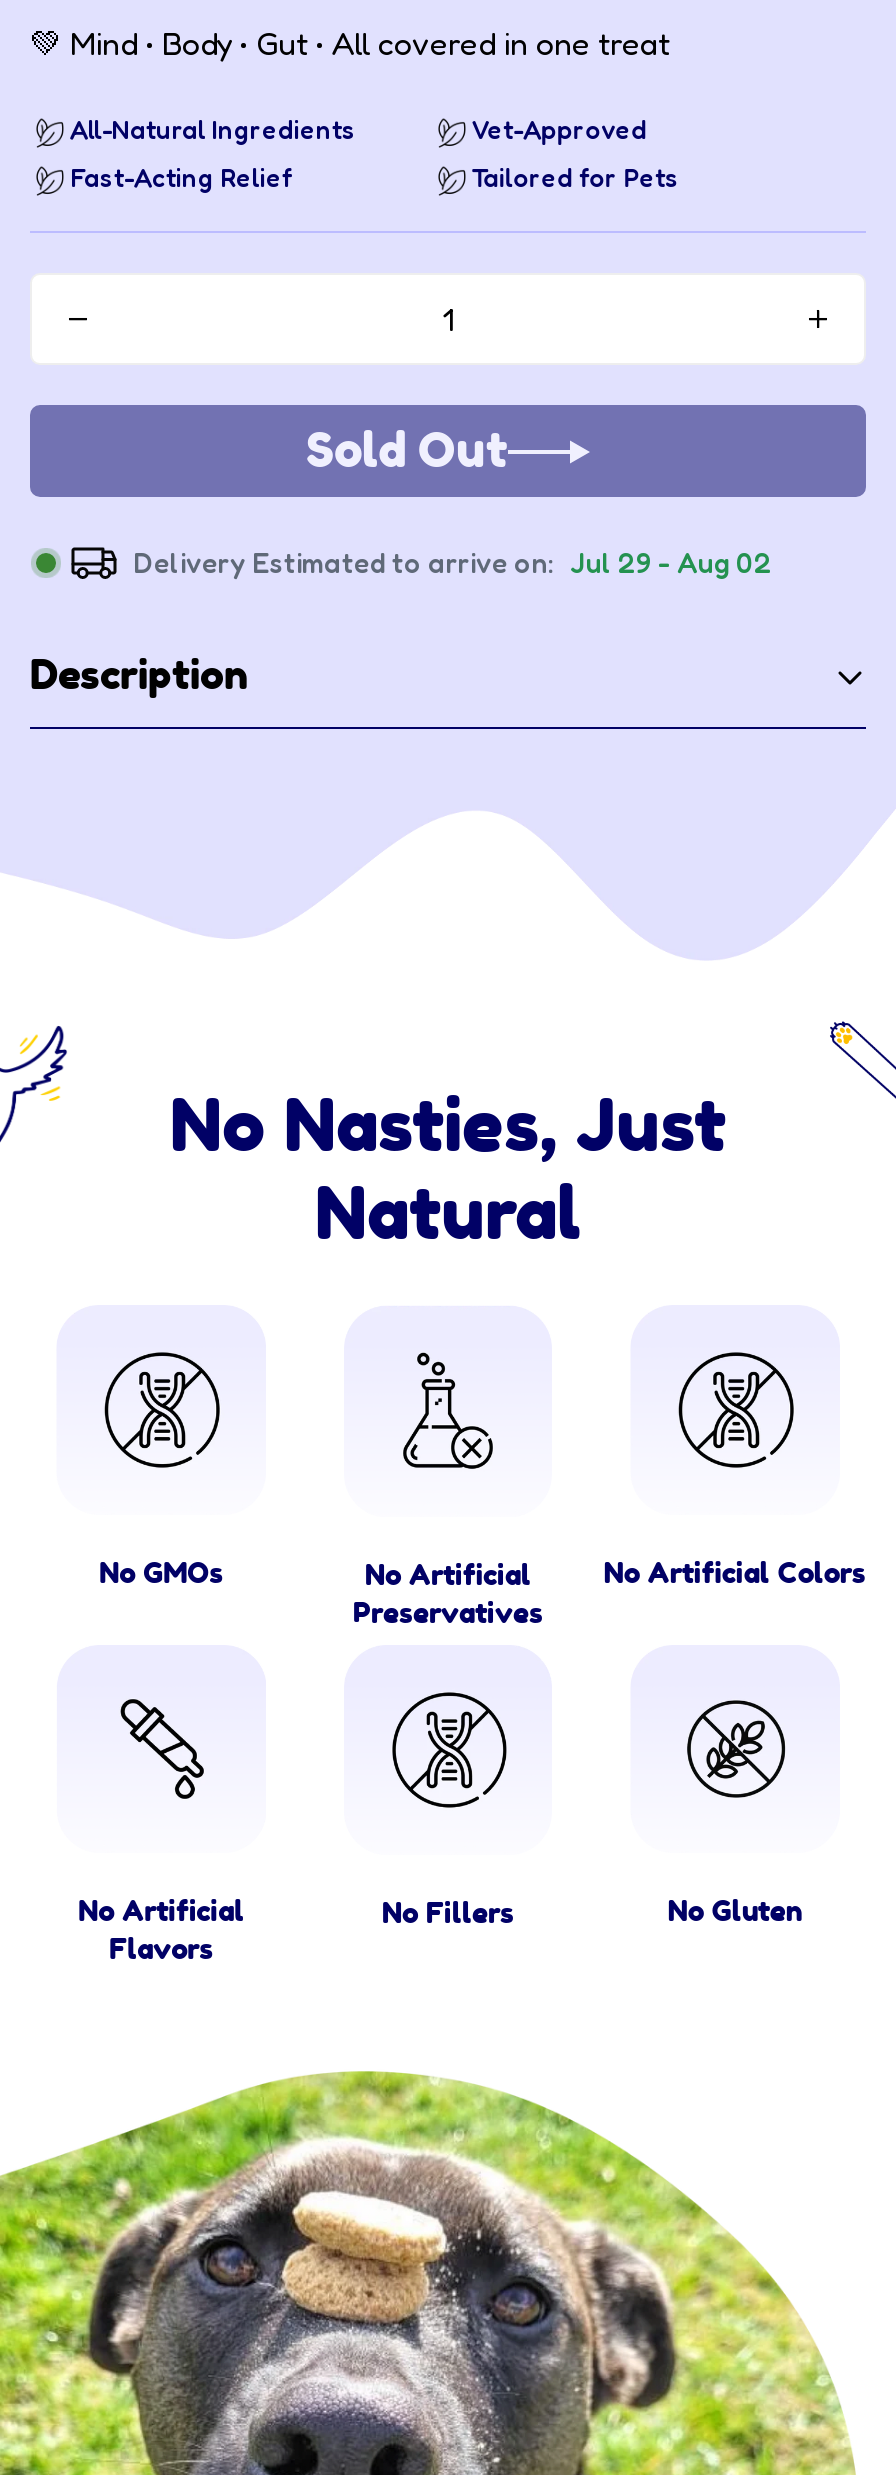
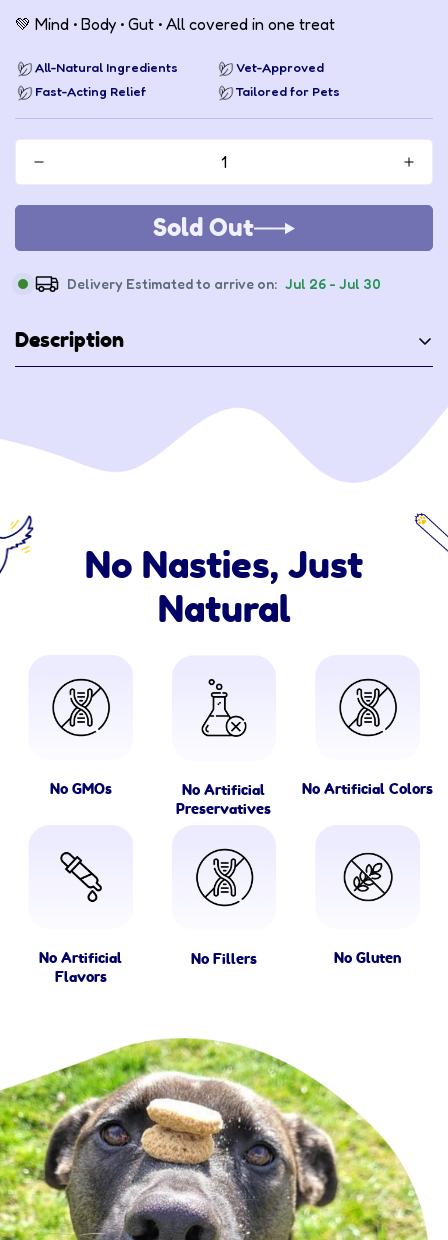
- Delivery Estimated to arrive on: Jul 29 - Aug 02
+ Delivery Estimated to arrive on: Jul 26 - Jul 30
